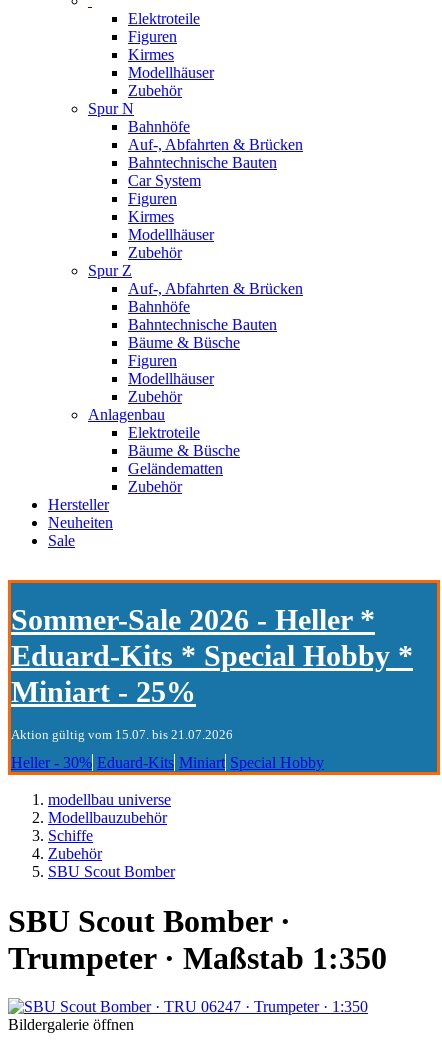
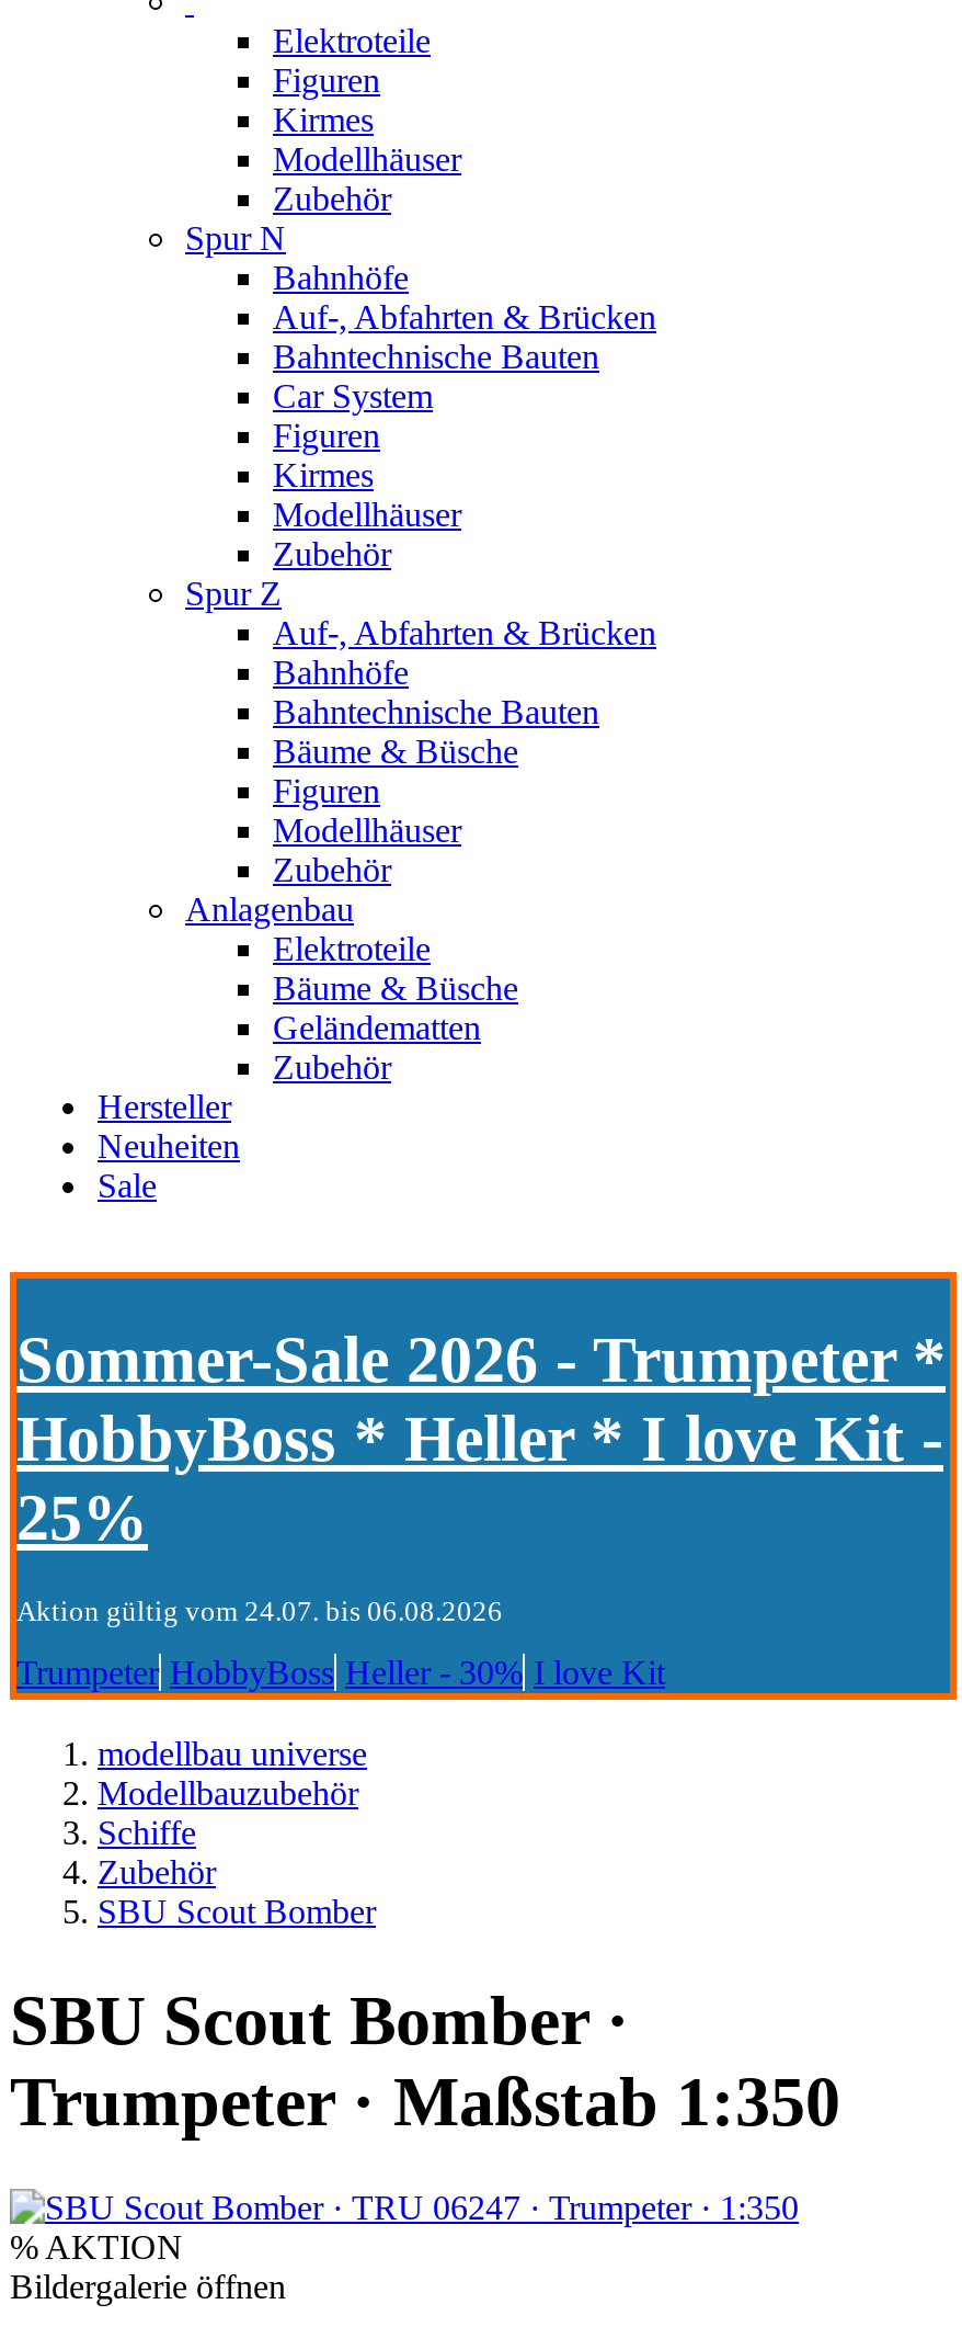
- Sommer-Sale 2026 - Heller *
- Eduard-Kits * Special Hobby *
- Miniart - 25%
+ Sommer-Sale 2026 - Trumpeter *
+ HobbyBoss * Heller * I love Kit -
+ 25%

- Aktion gültig vom 15.07. bis 21.07.2026
+ Aktion gültig vom 24.07. bis 06.08.2026

- Heller - 30% Eduard-Kits Miniart Special Hobby
+ Trumpeter HobbyBoss Heller - 30% I love Kit

+ % AKTION
